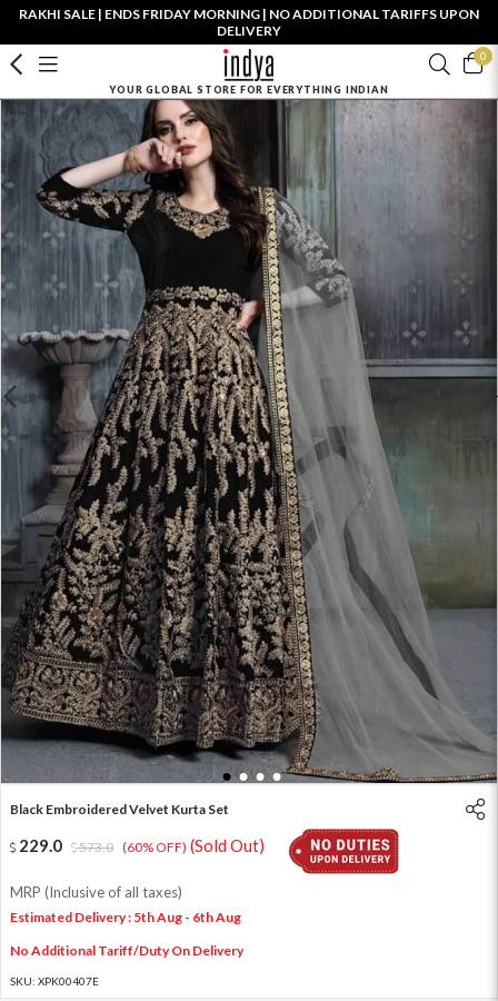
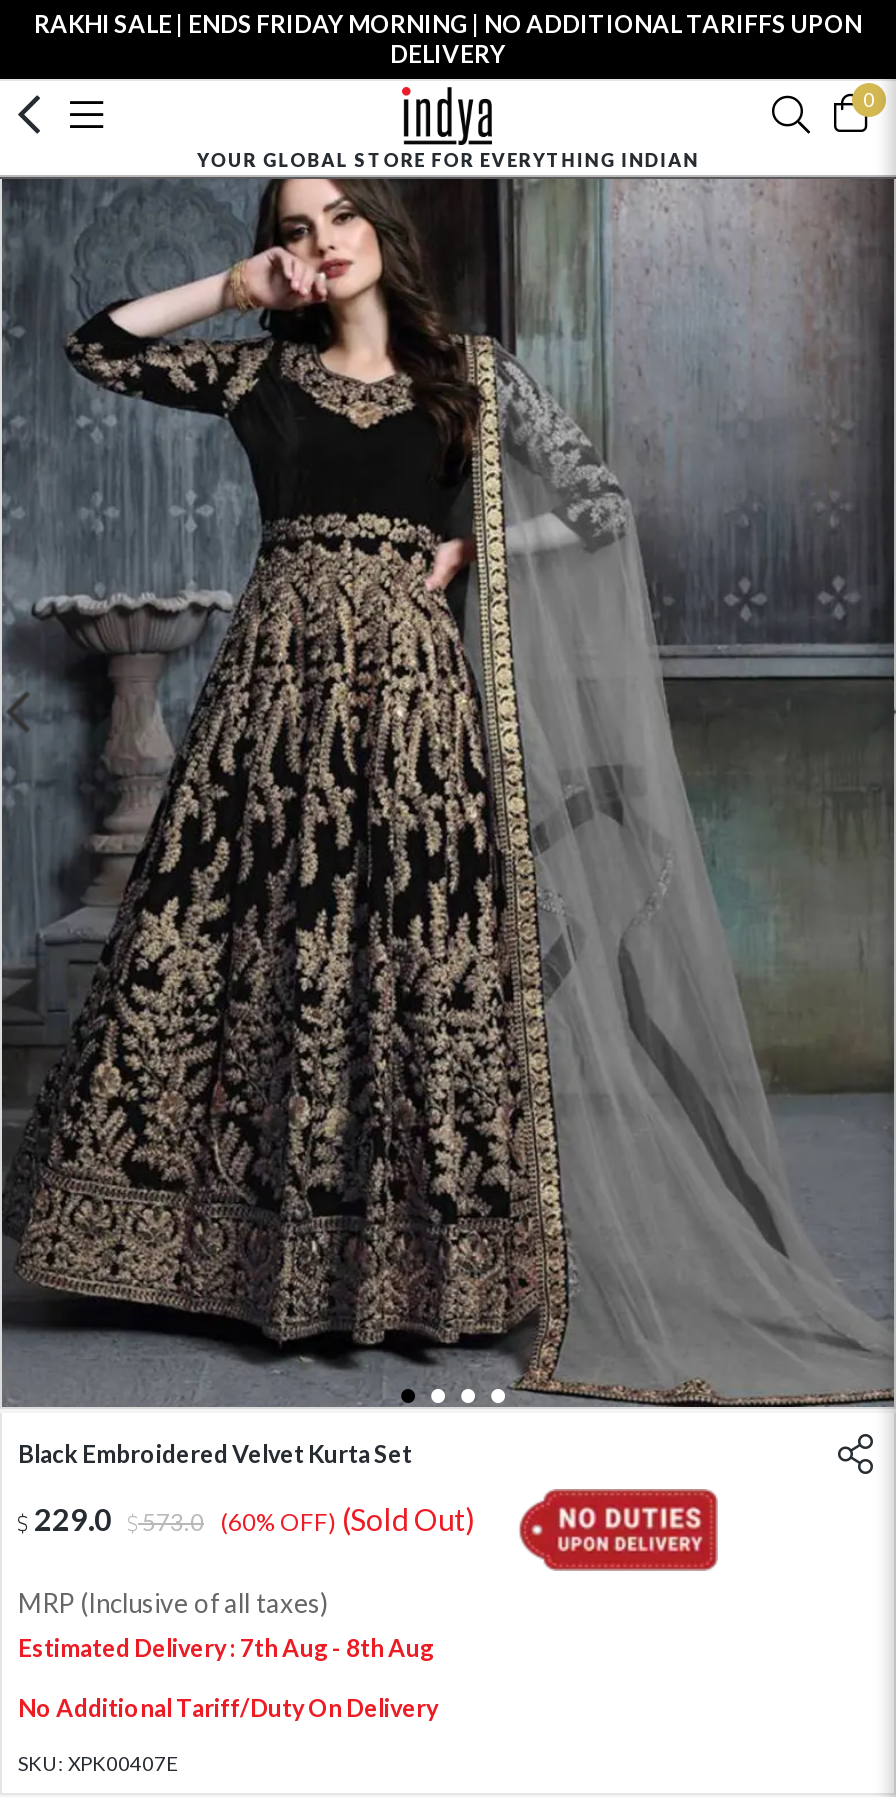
- Estimated Delivery : 5th Aug - 6th Aug
+ Estimated Delivery : 7th Aug - 8th Aug
